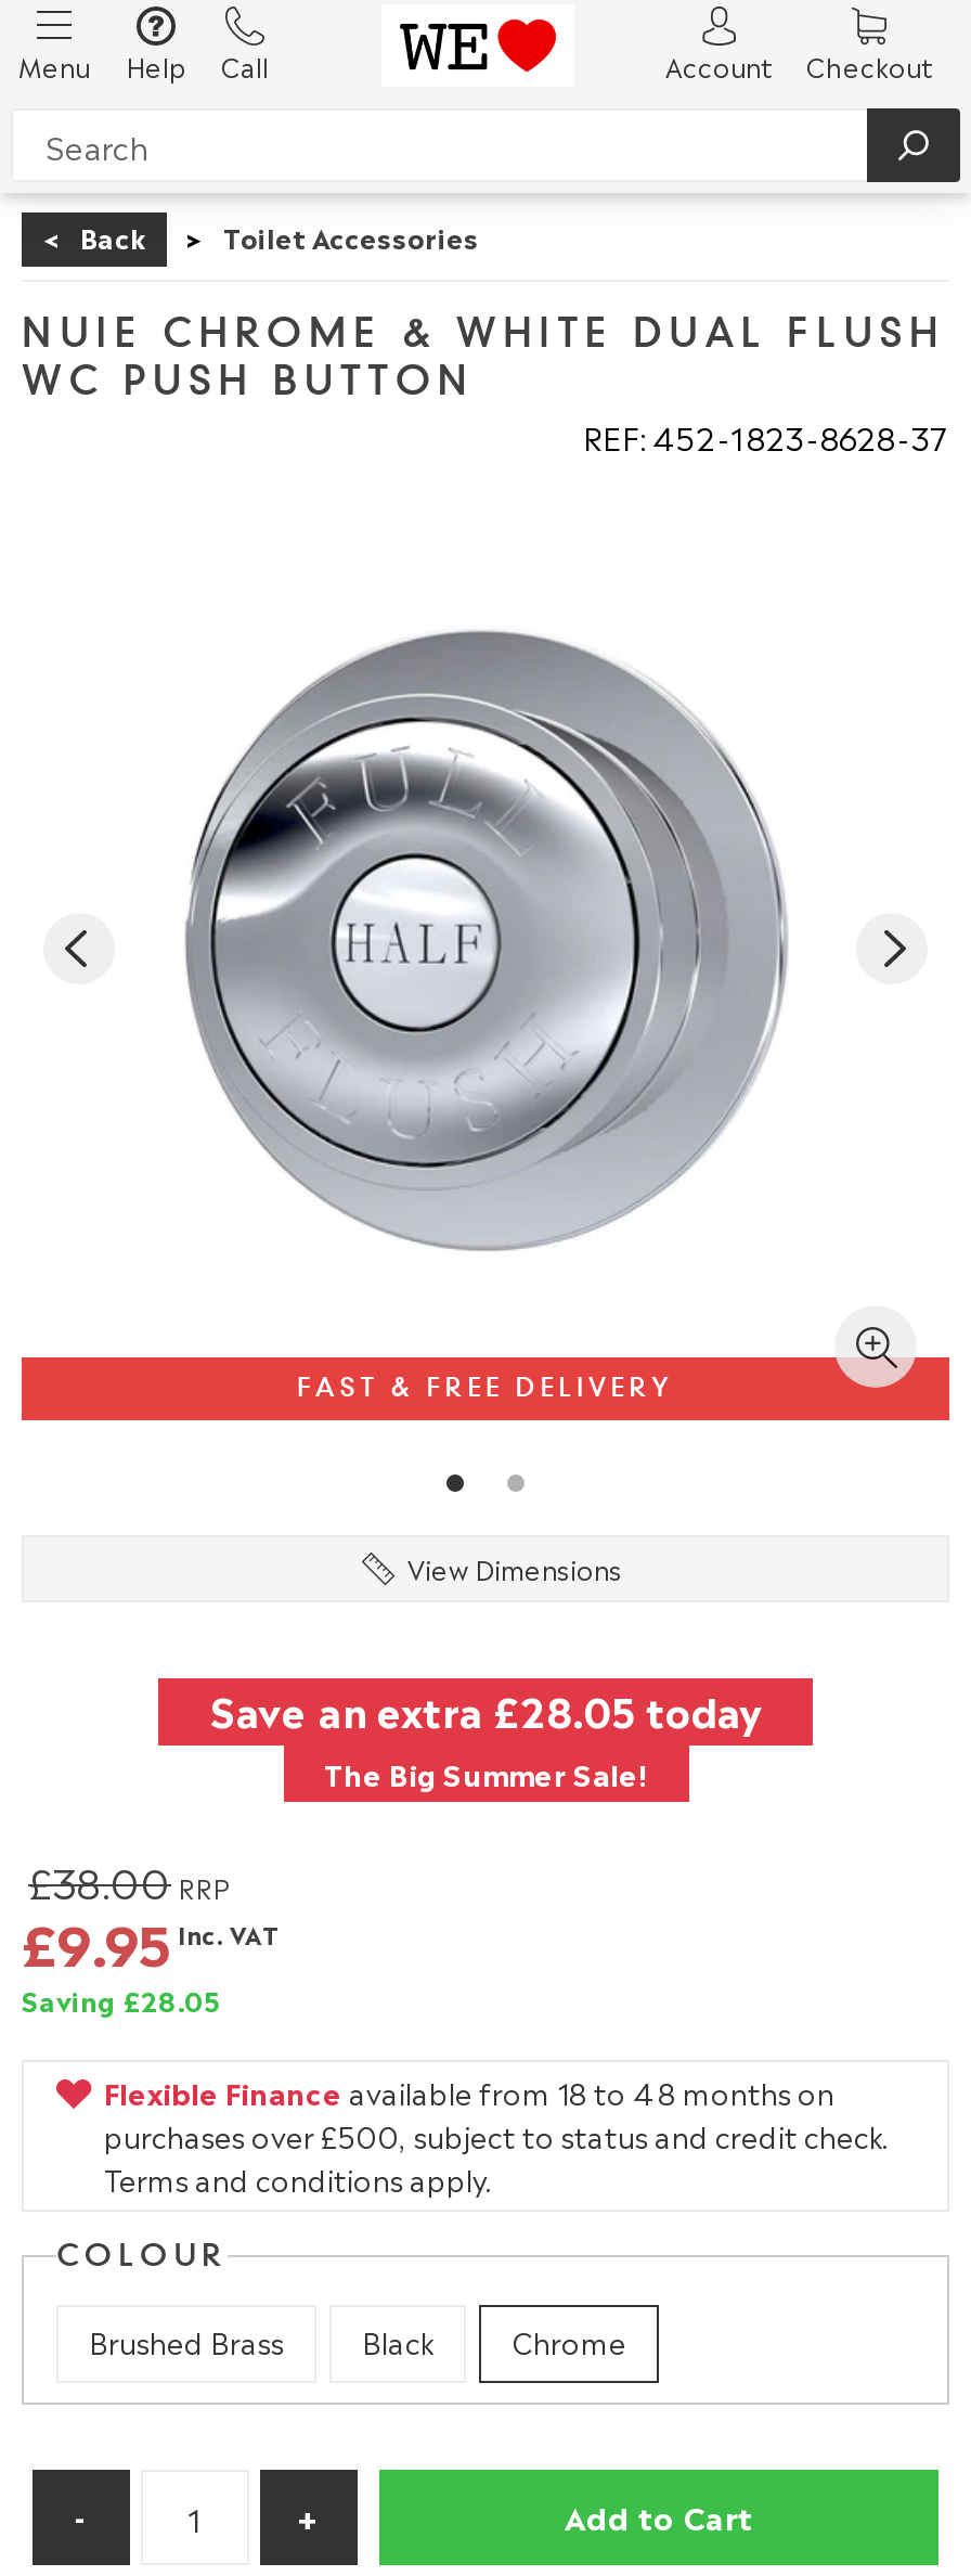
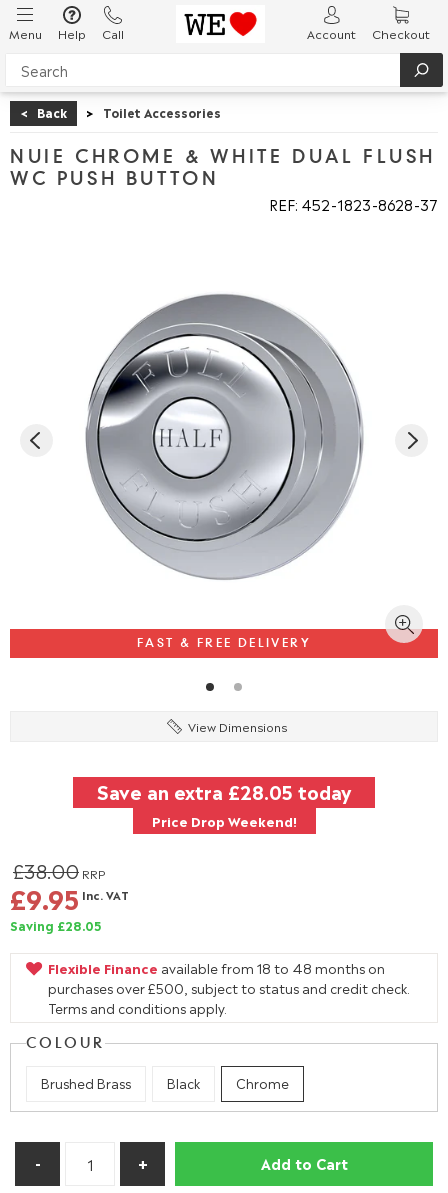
- The Big Summer Sale!
+ Price Drop Weekend!
